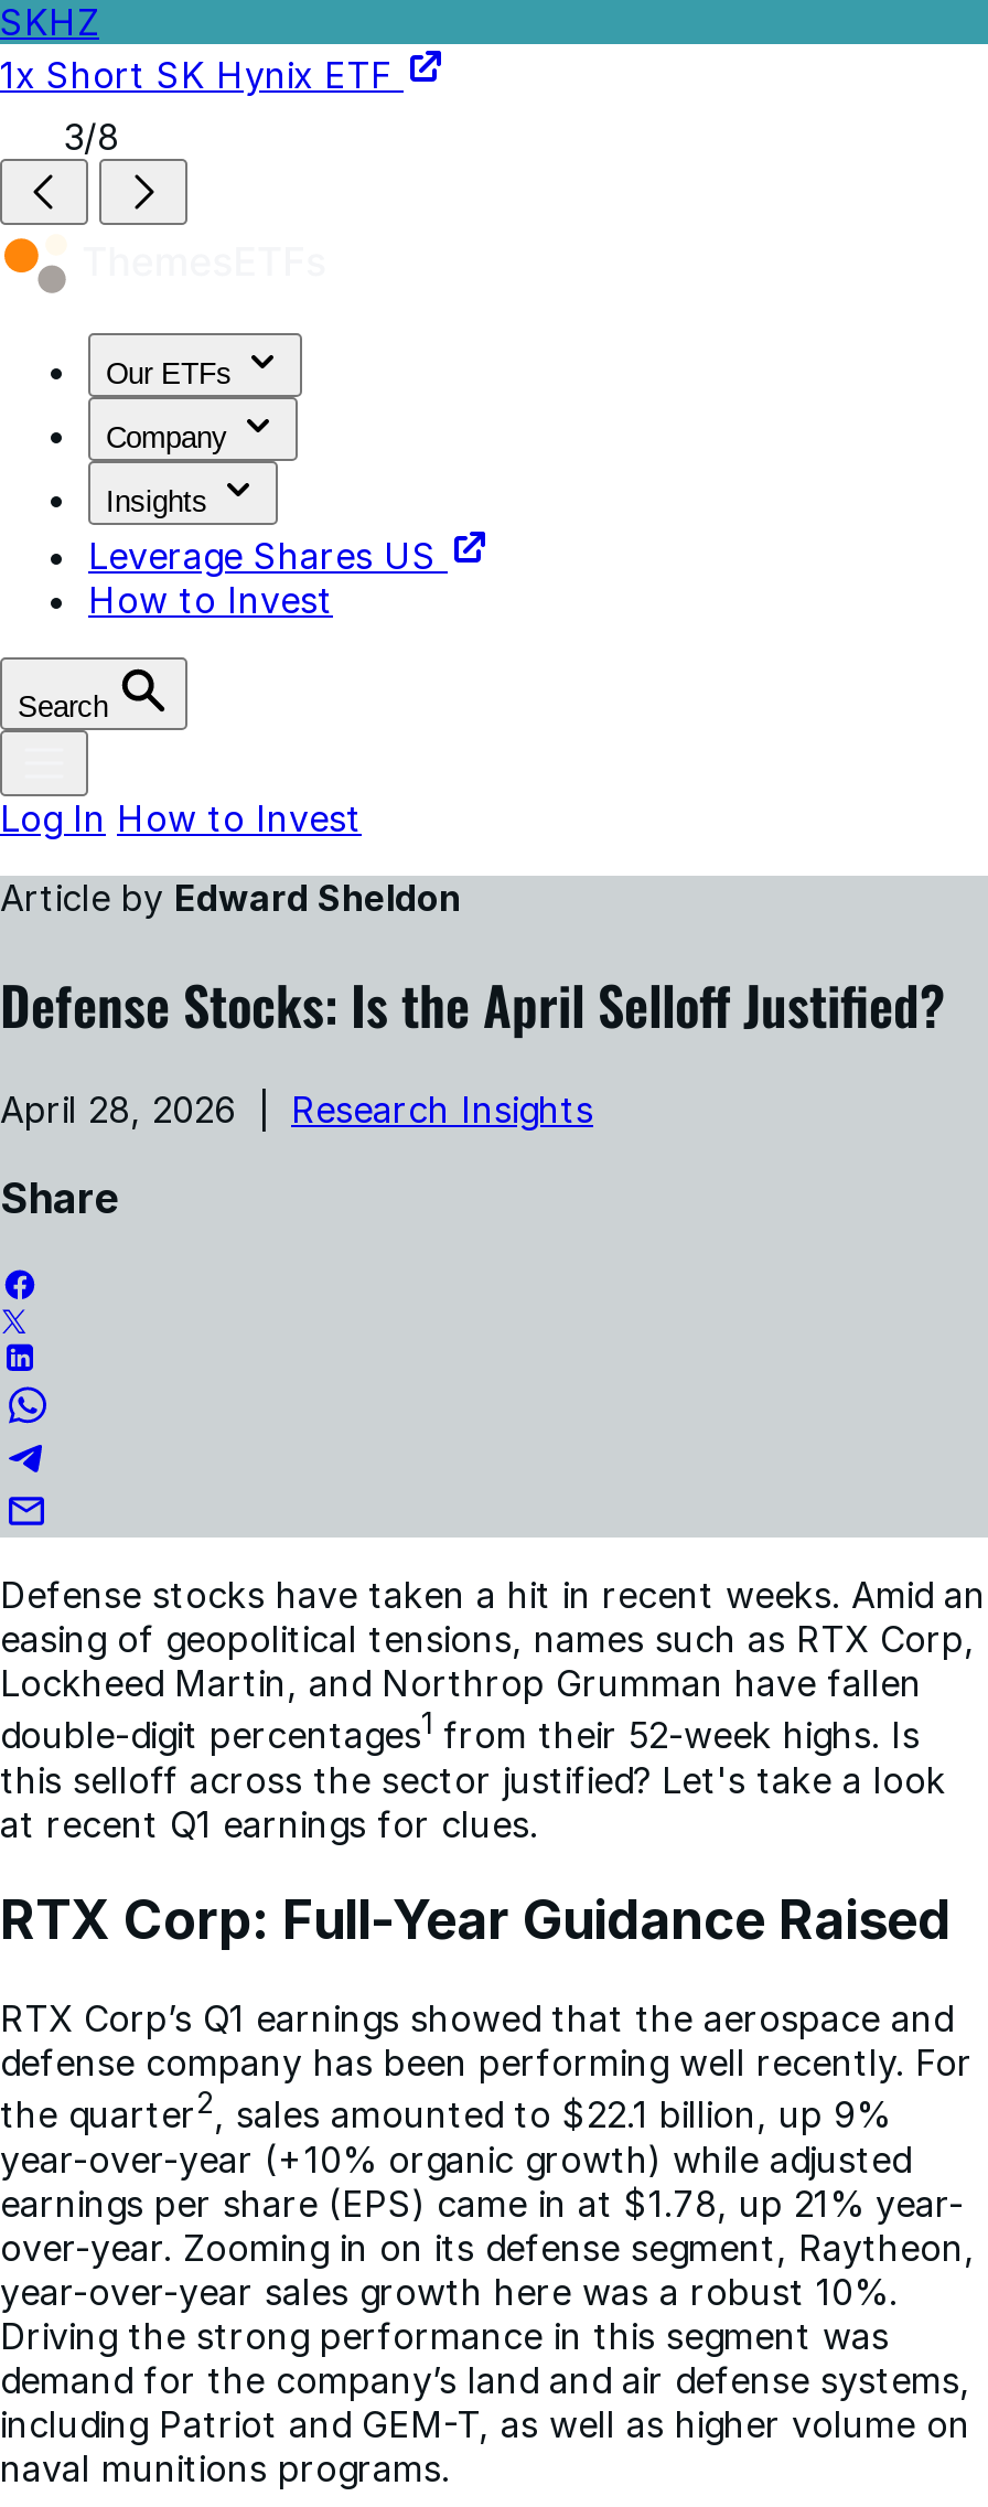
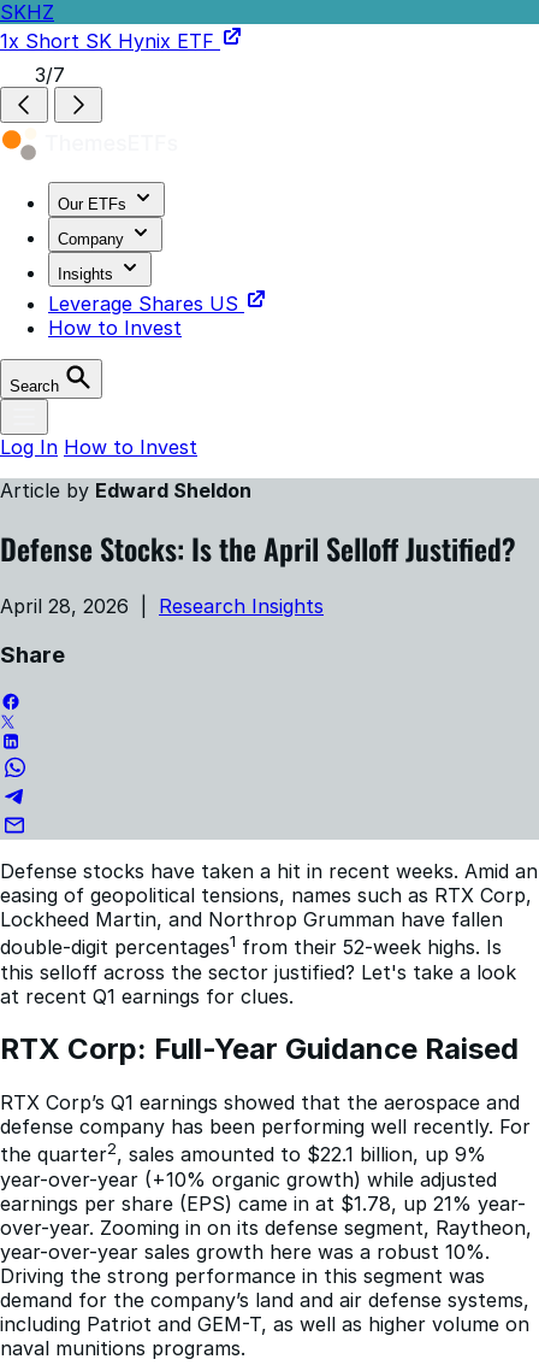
- 3/8
+ 3/7
